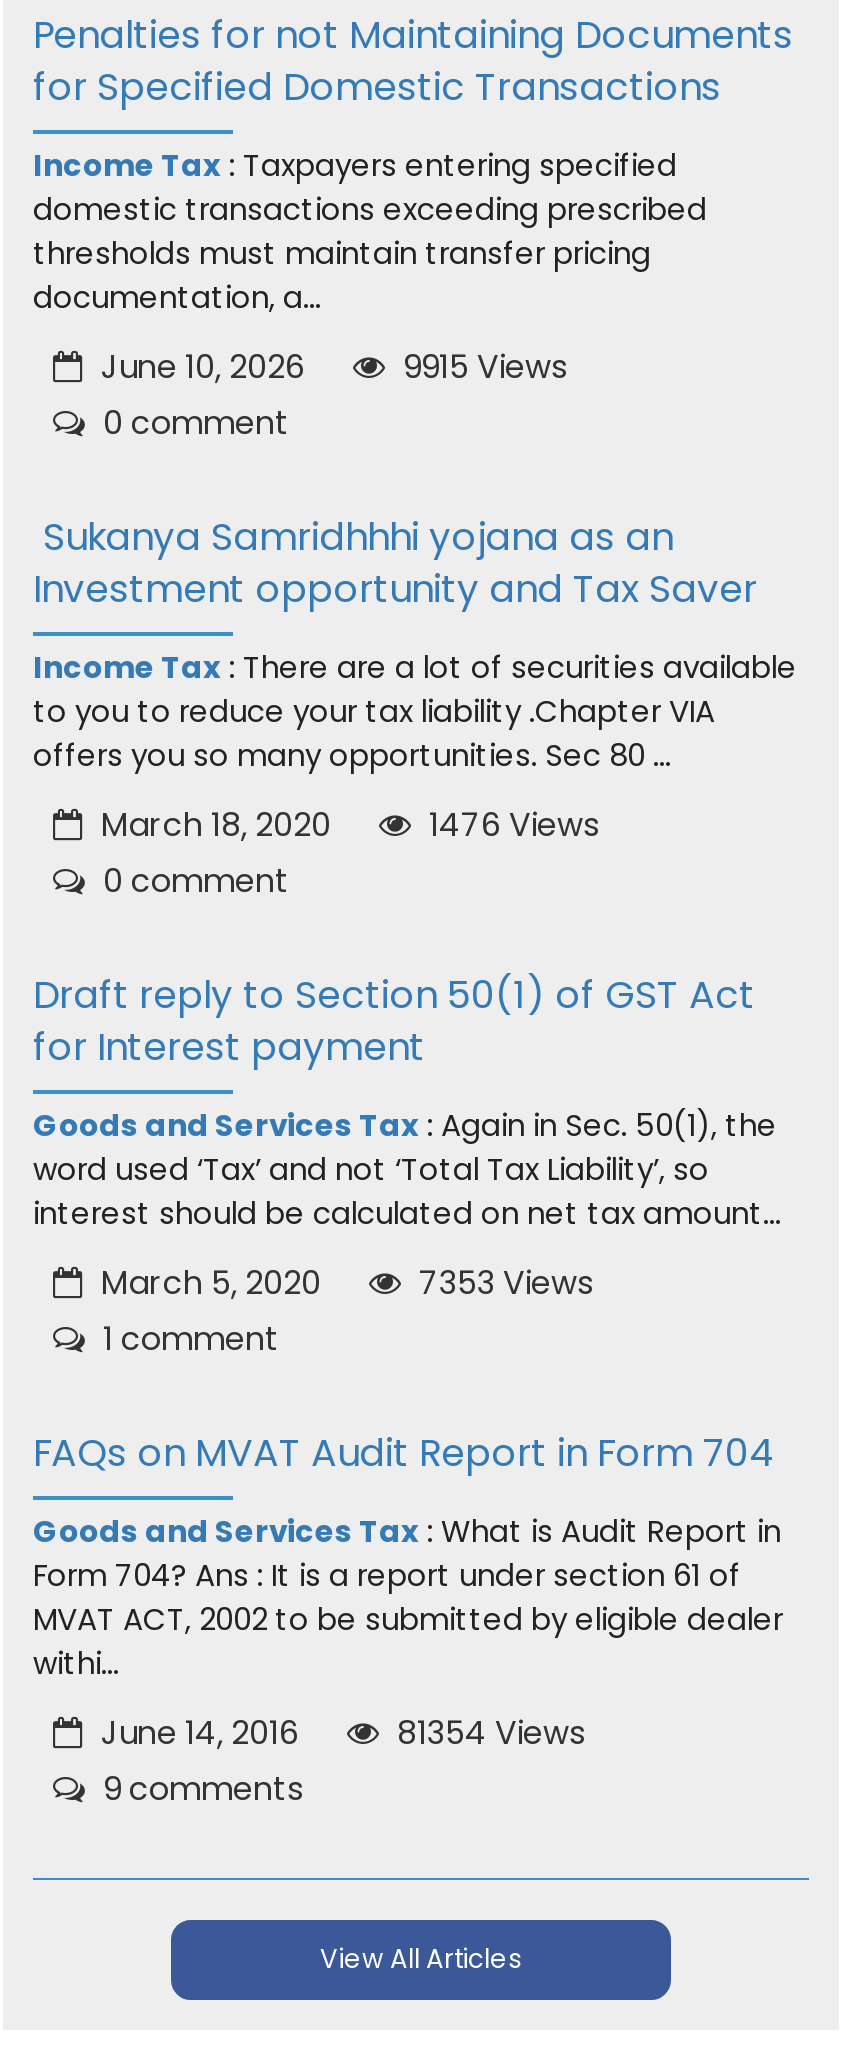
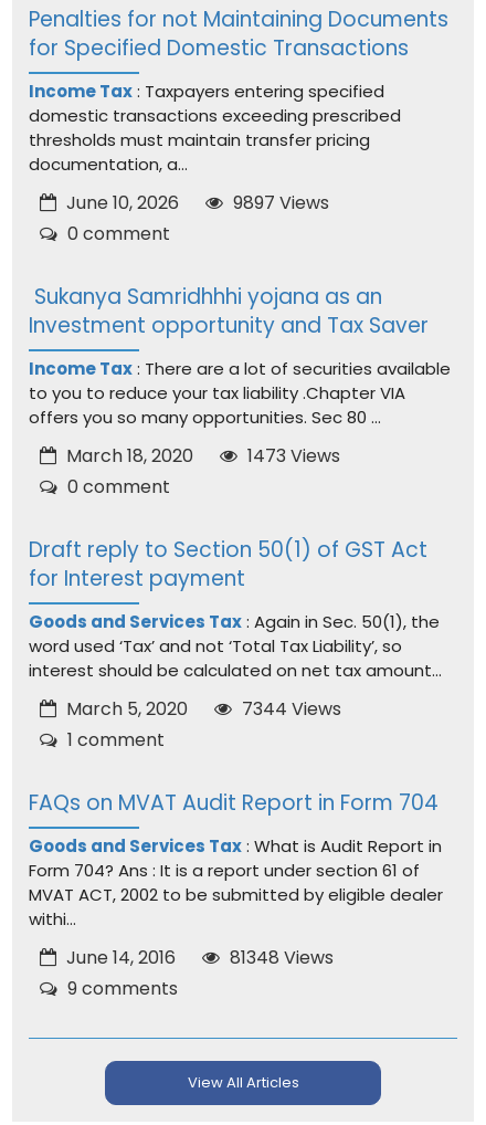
- June 10, 2026 9915 Views
+ June 10, 2026 9897 Views

- March 18, 2020 1476 Views
+ March 18, 2020 1473 Views

- March 5, 2020 7353 Views
+ March 5, 2020 7344 Views

- June 14, 2016 81354 Views
+ June 14, 2016 81348 Views
